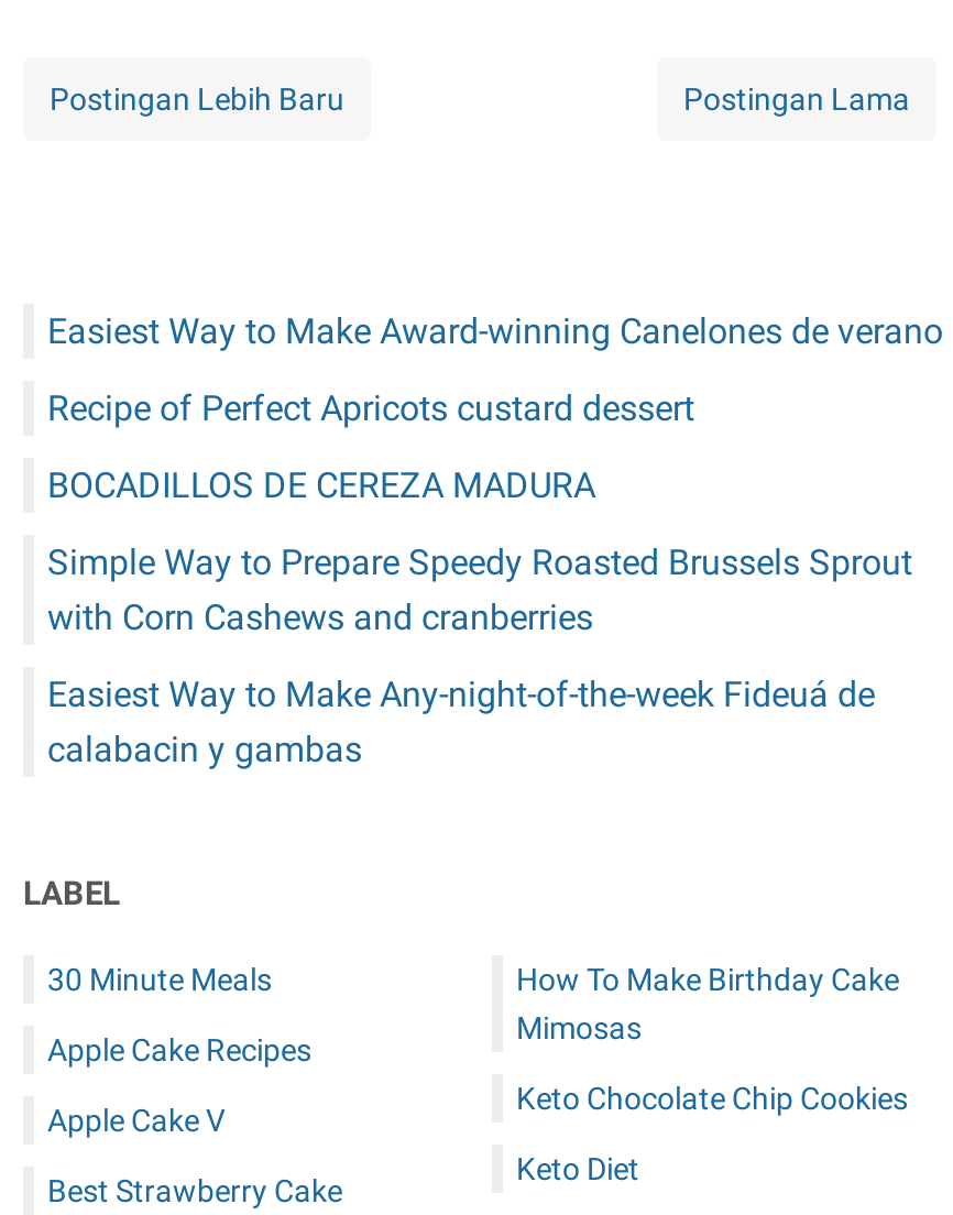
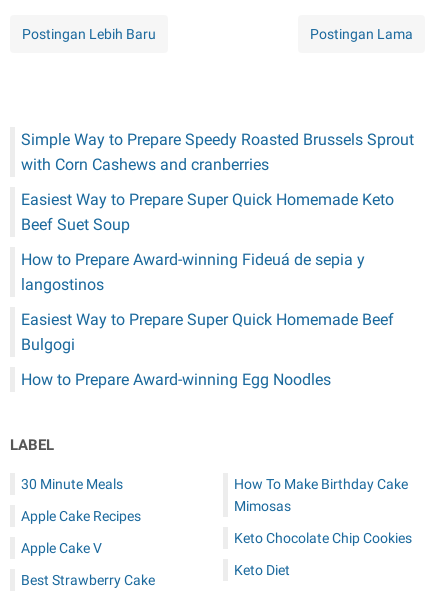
- Easiest Way to Make Award-winning Canelones de verano
- Recipe of Perfect Apricots custard dessert
- BOCADILLOS DE CEREZA MADURA

moved up: Simple Way to Prepare Speedy Roasted Brussels Sprout | with Corn Cashews and cranberries

- Easiest Way to Make Any-night-of-the-week Fideuá de
- calabacin y gambas
+ Easiest Way to Prepare Super Quick Homemade Keto
+ Beef Suet Soup
+ How to Prepare Award-winning Fideuá de sepia y
+ langostinos
+ Easiest Way to Prepare Super Quick Homemade Beef
+ Bulgogi
+ How to Prepare Award-winning Egg Noodles
